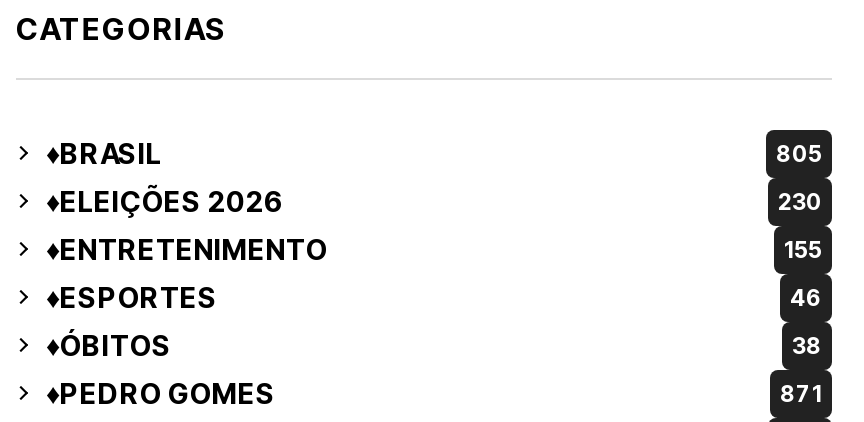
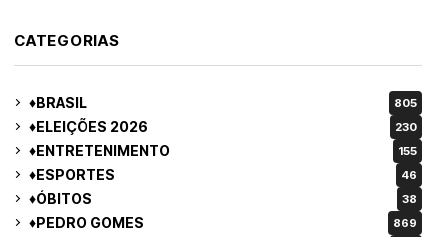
- 871
+ 869
